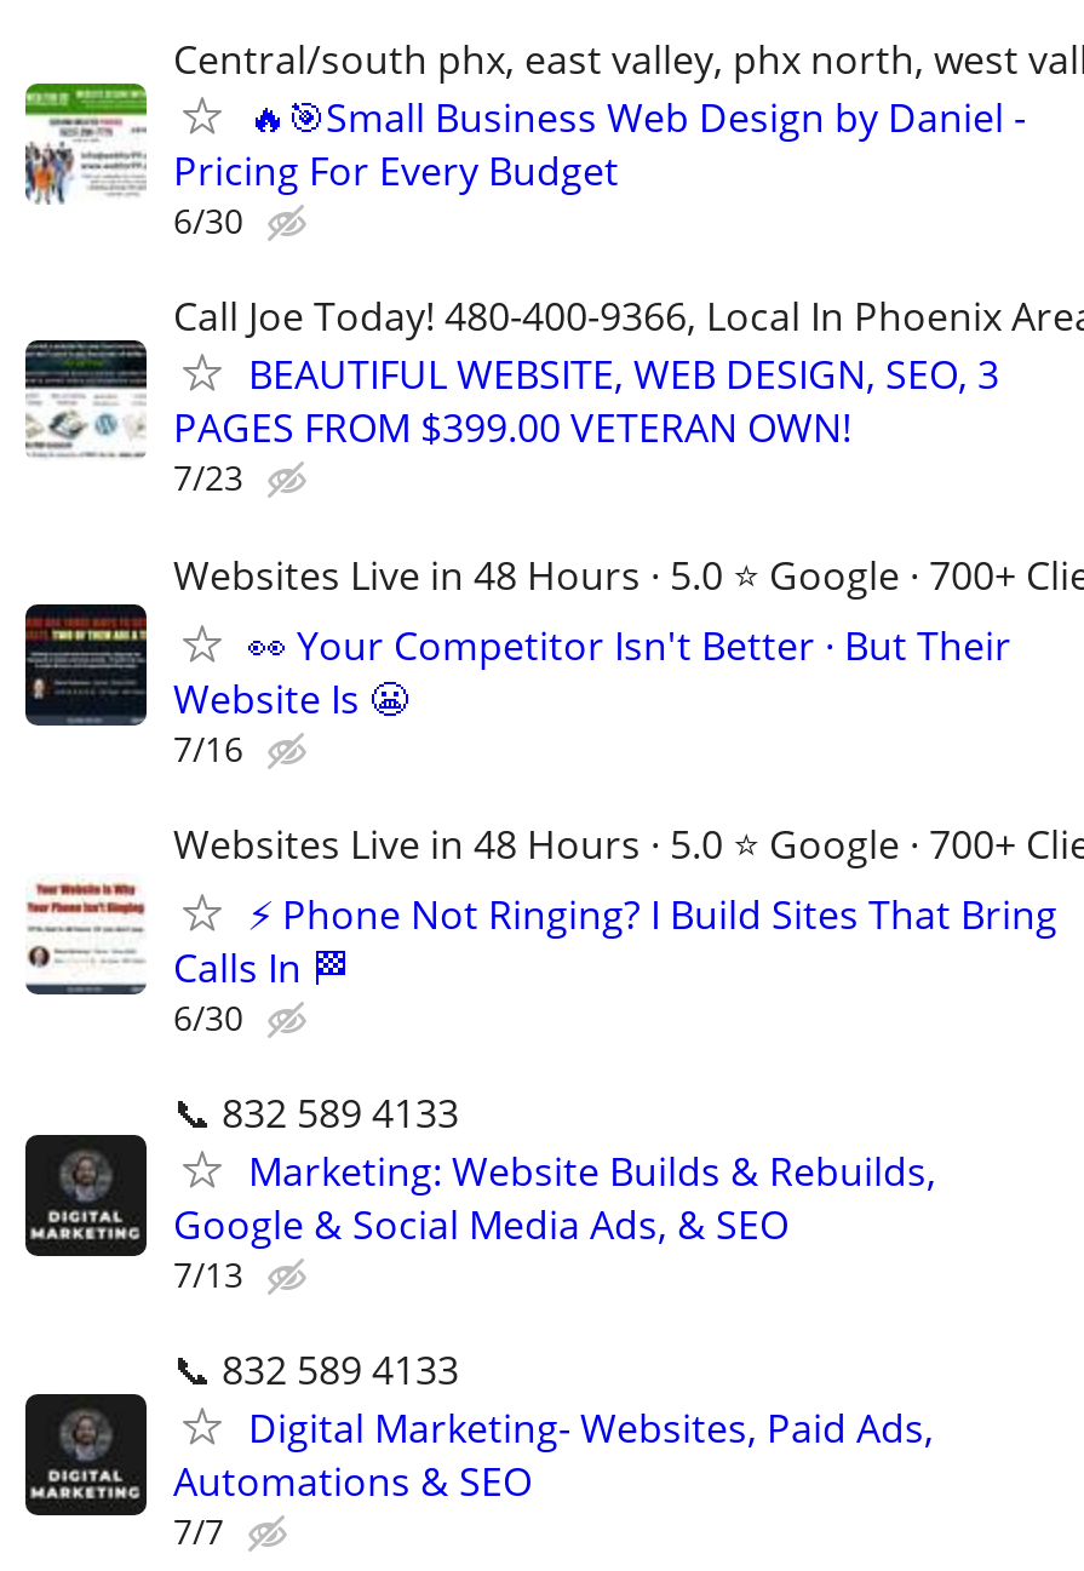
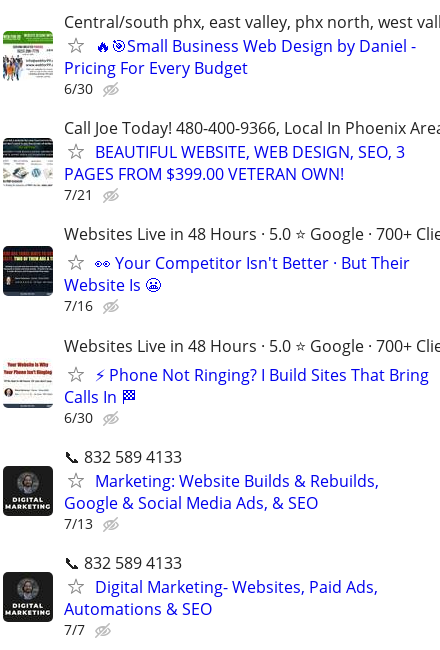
- 7/23
+ 7/21
